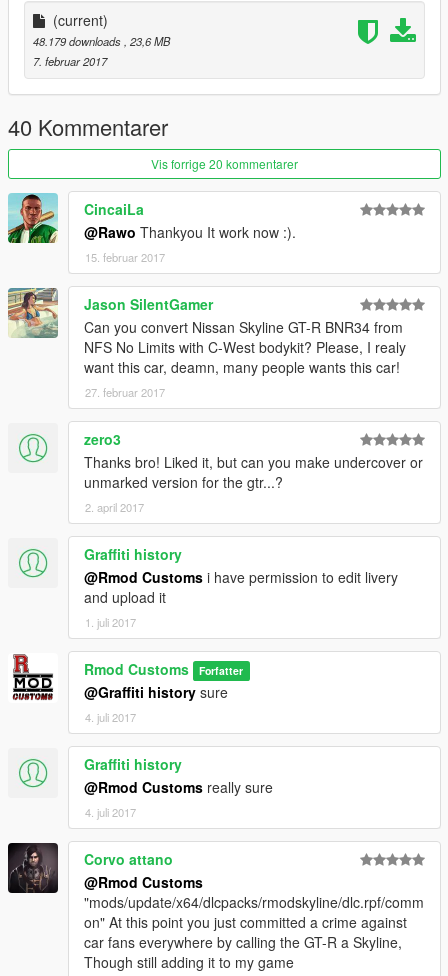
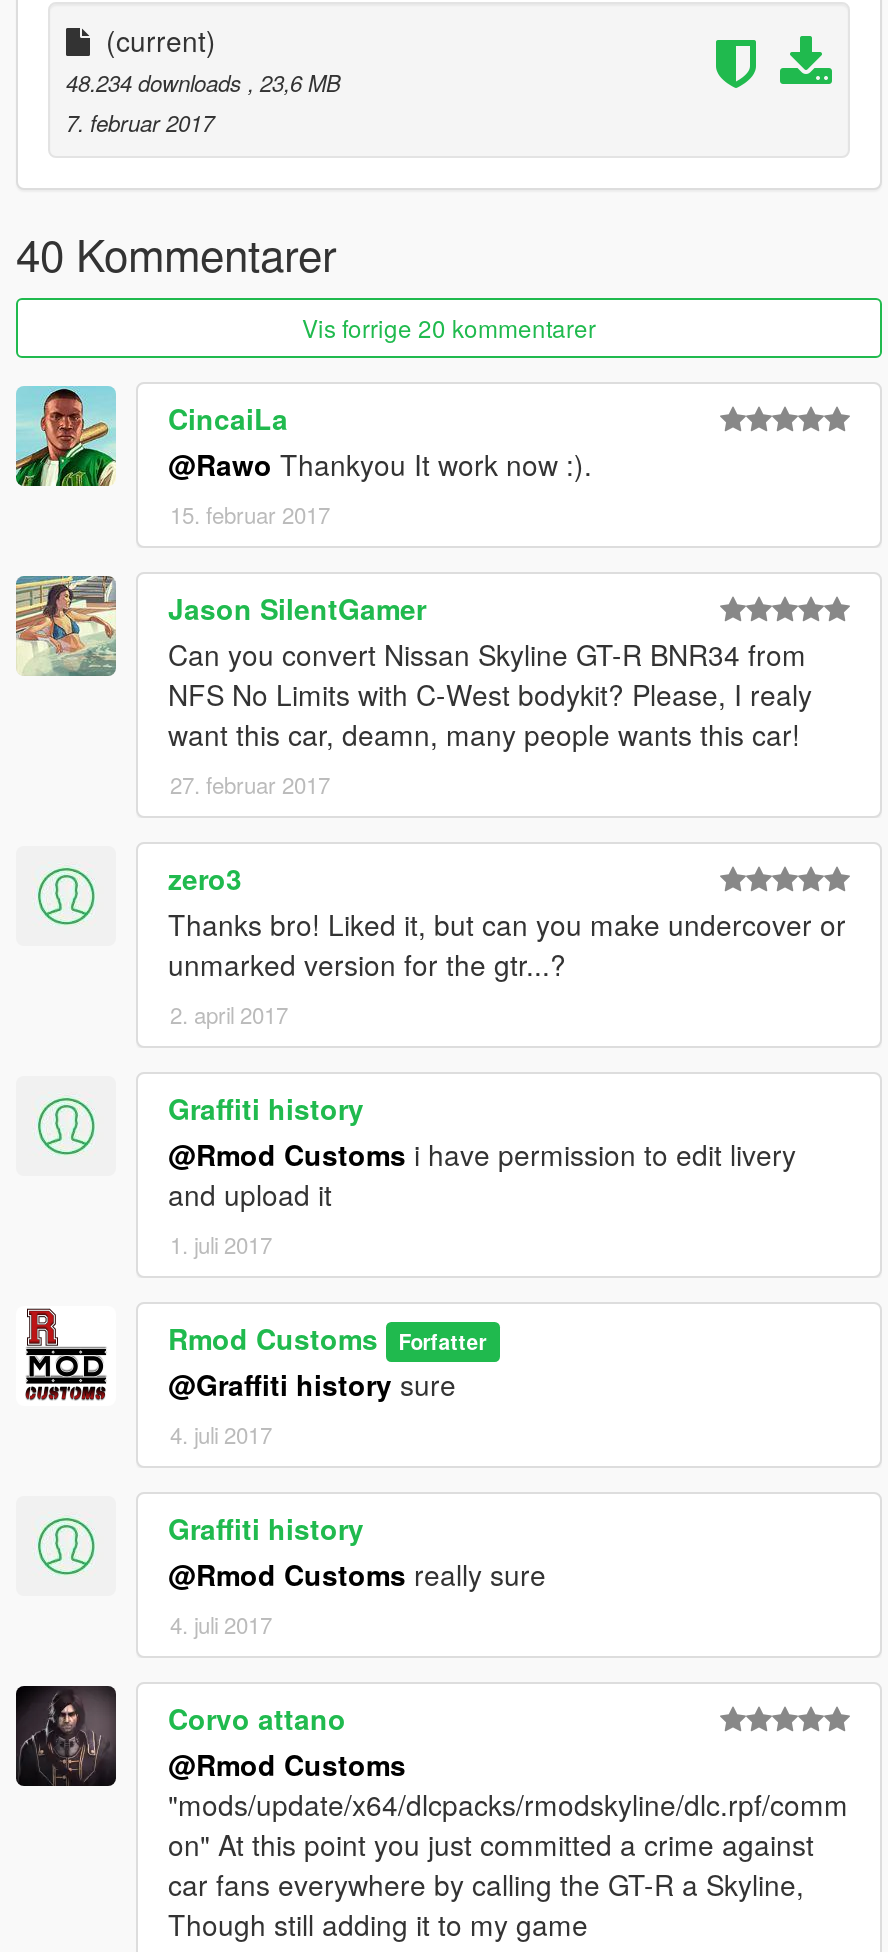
- 48.179 downloads, 23,6 MB
+ 48.234 downloads, 23,6 MB
